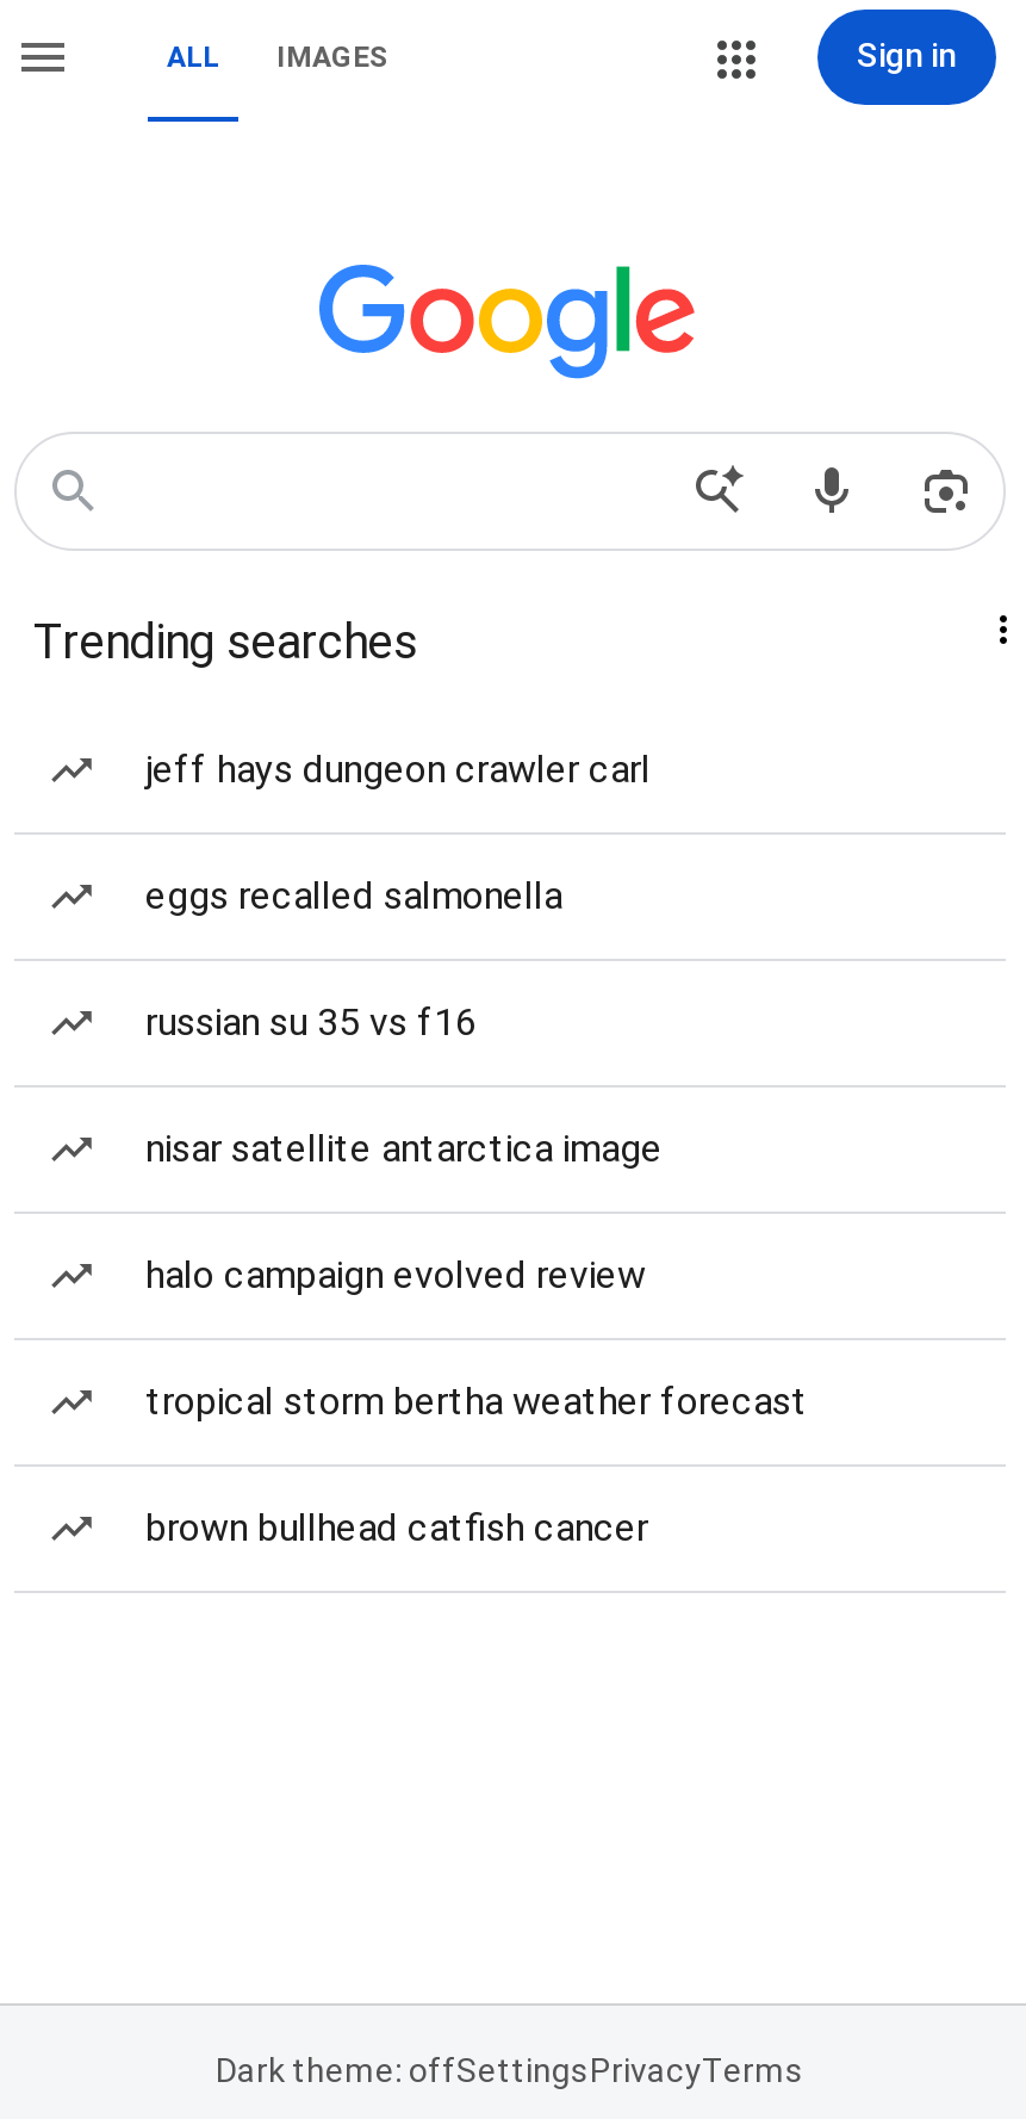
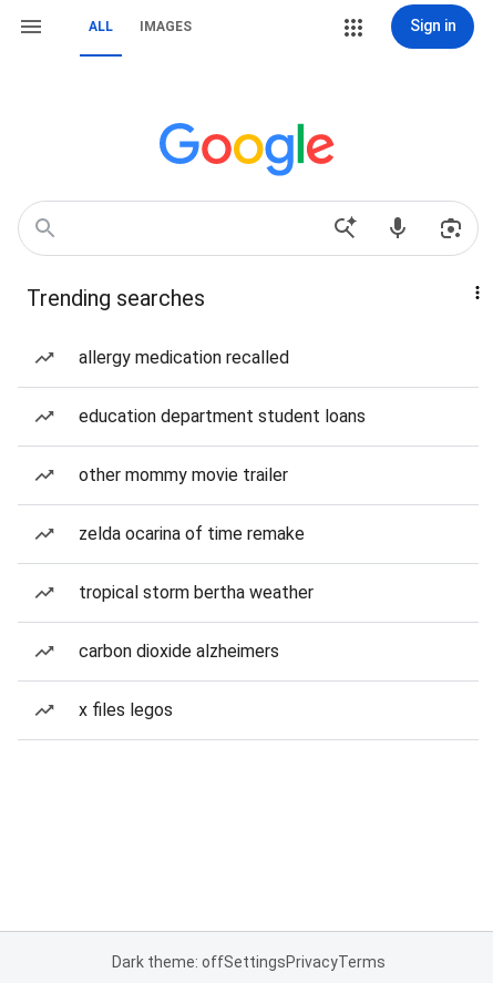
- jeff hays dungeon crawler carl
+ allergy medication recalled

- eggs recalled salmonella
+ education department student loans

- russian su 35 vs f16
+ other mommy movie trailer

- nisar satellite antarctica image
+ zelda ocarina of time remake

- halo campaign evolved review
+ tropical storm bertha weather

- tropical storm bertha weather forecast
+ carbon dioxide alzheimers

- brown bullhead catfish cancer
+ x files legos
